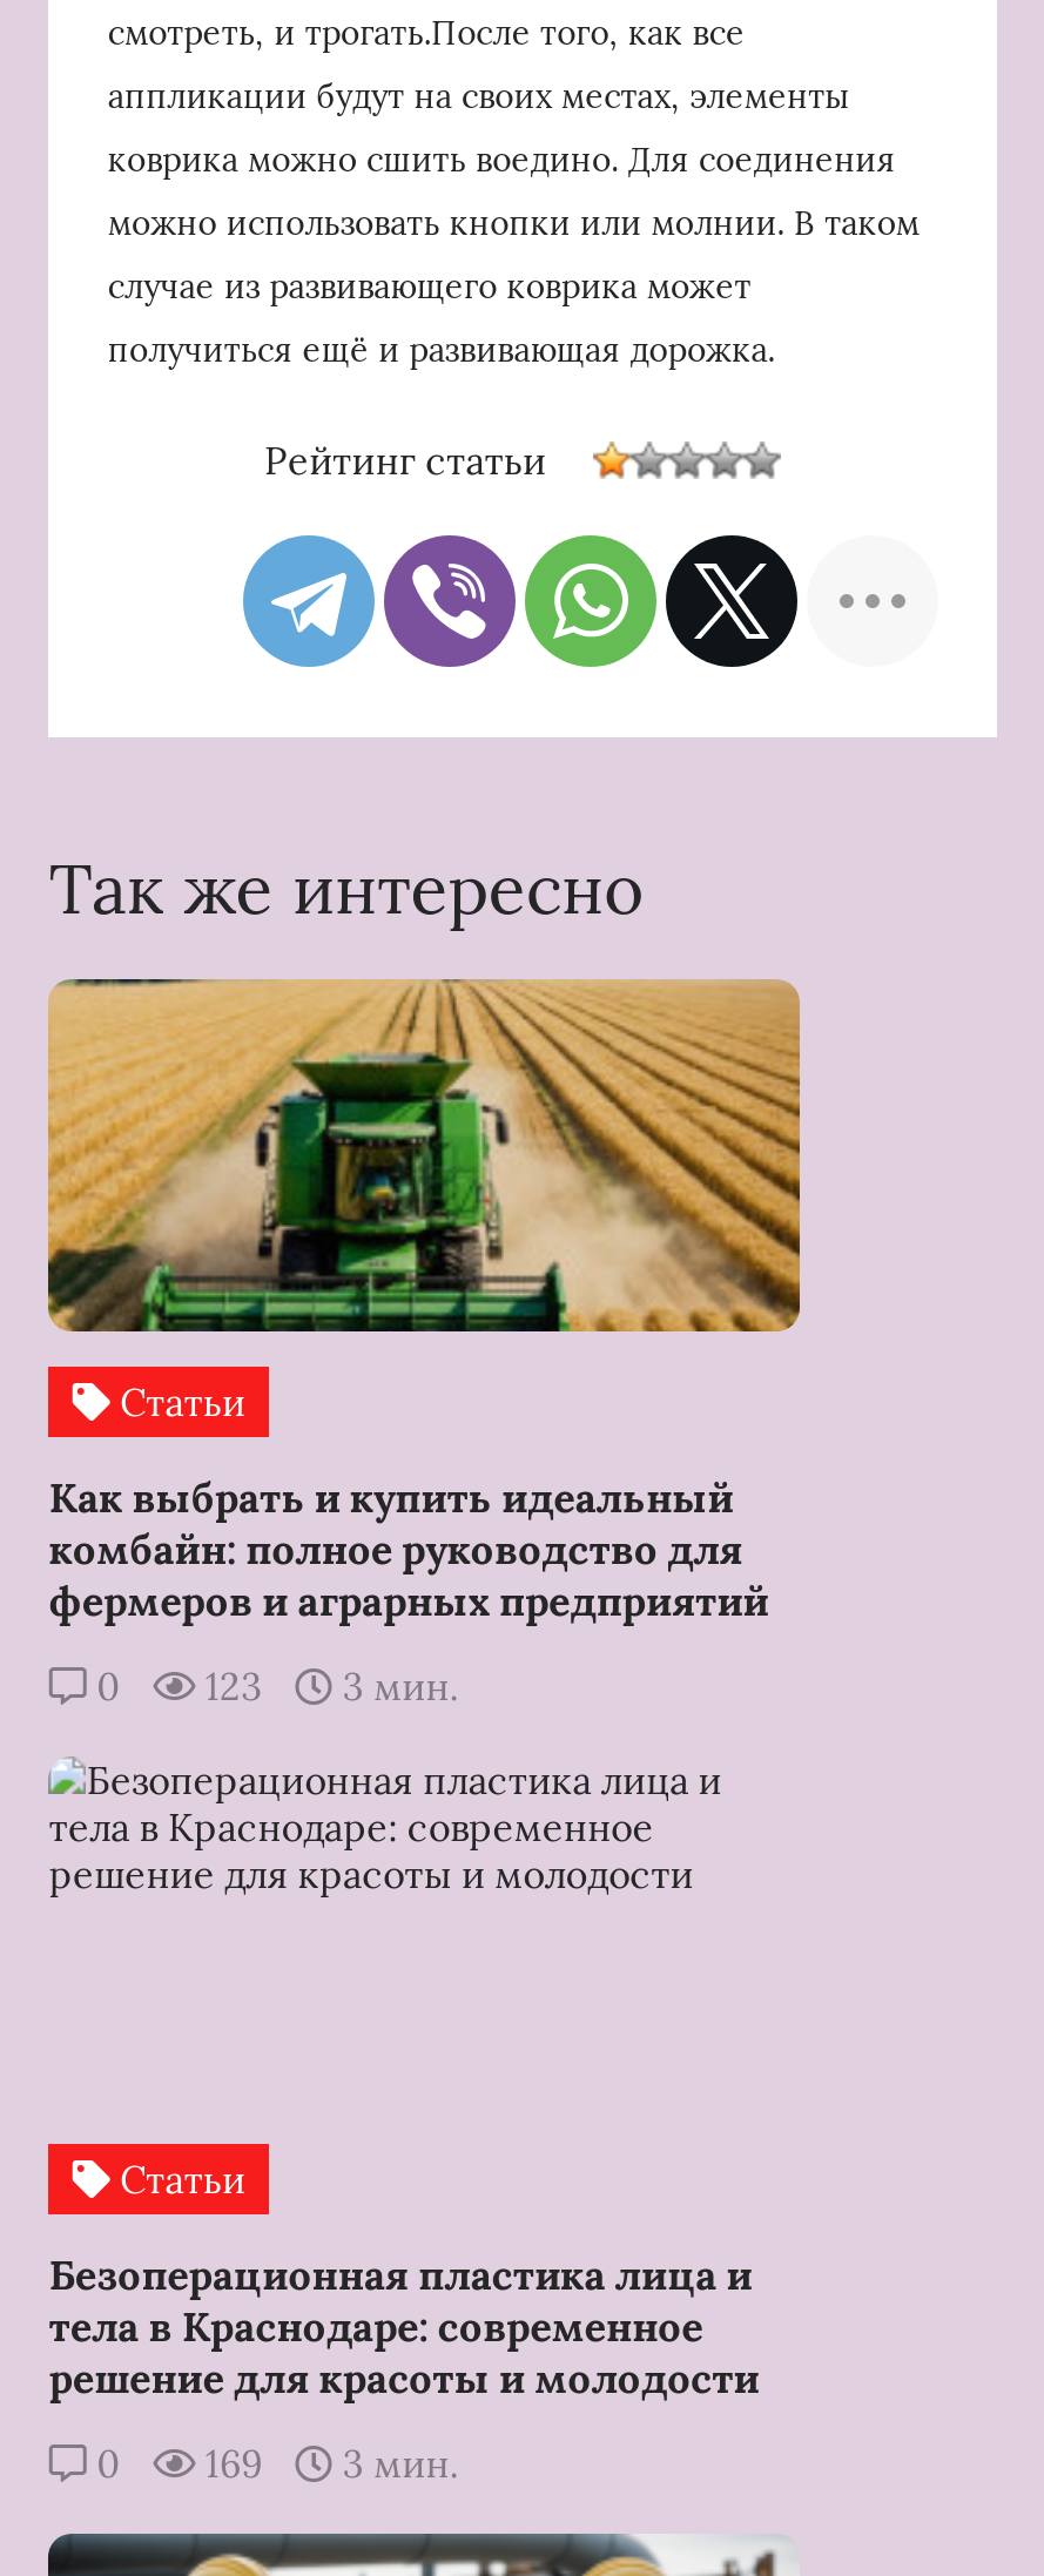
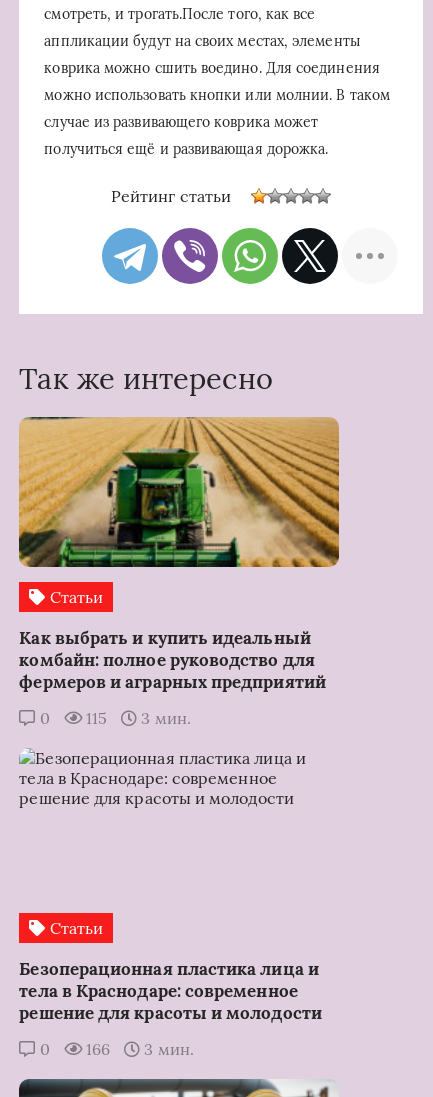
- 0 123 3 мин.
+ 0 115 3 мин.

- 0 169 3 мин.
+ 0 166 3 мин.
